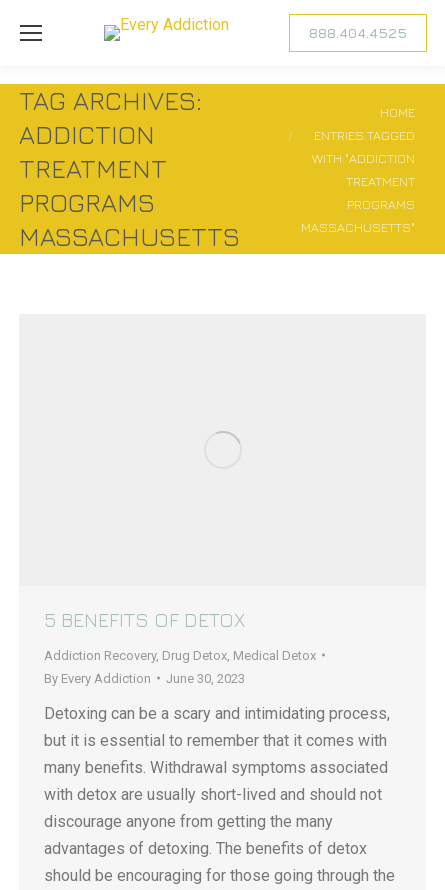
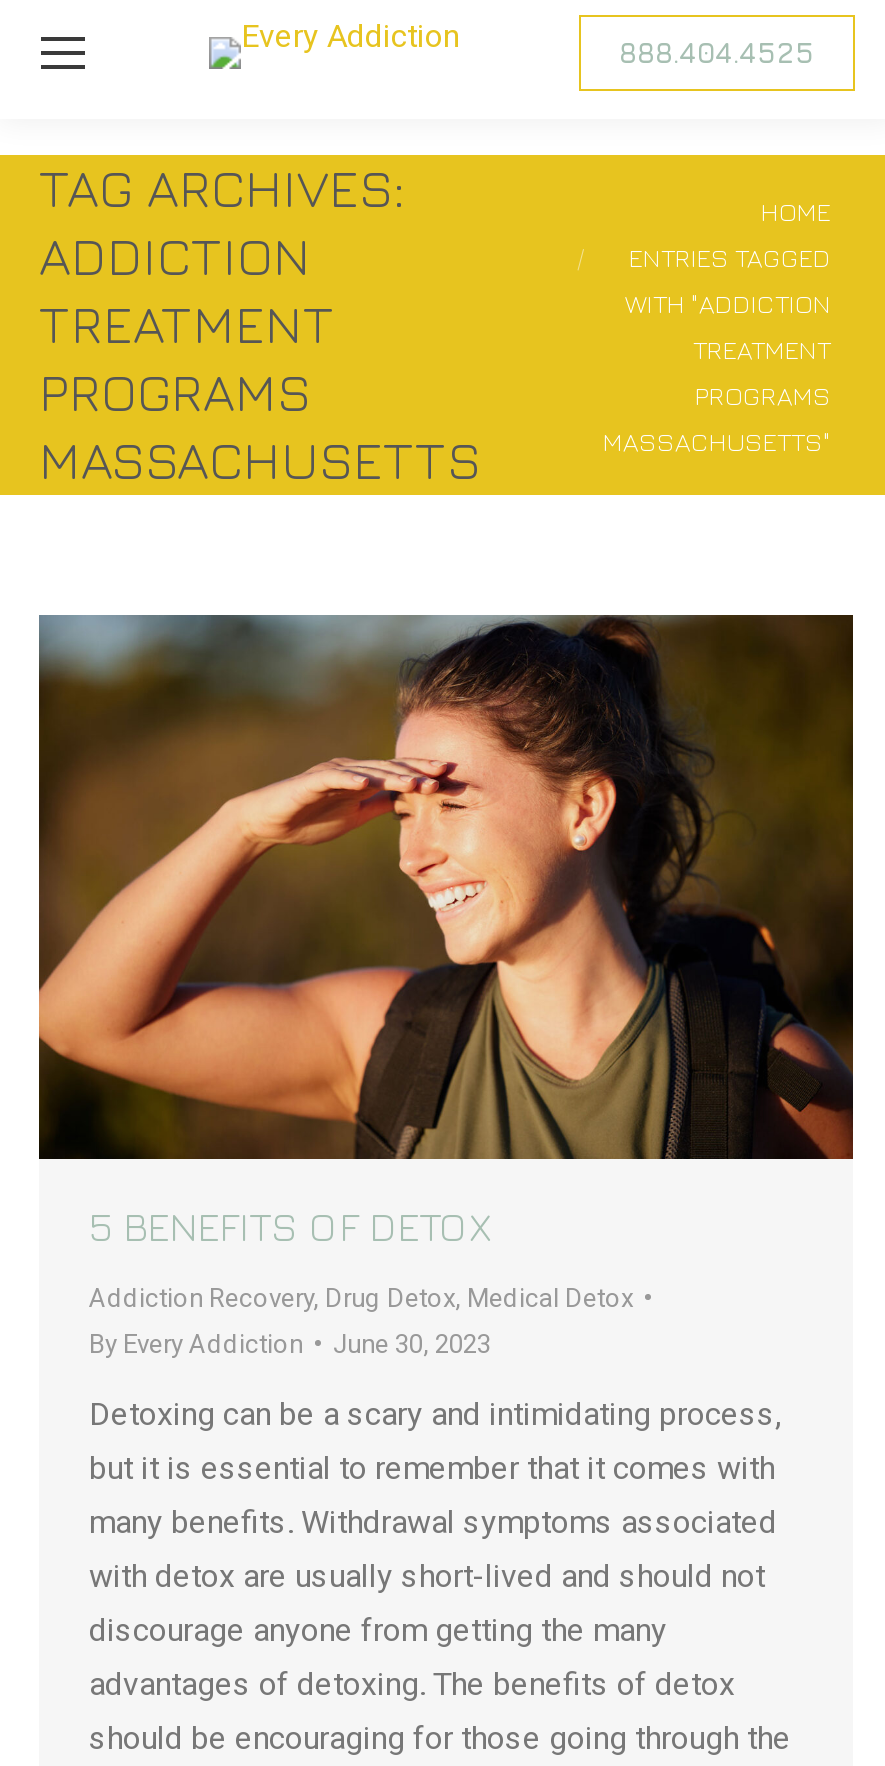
+ [image]
